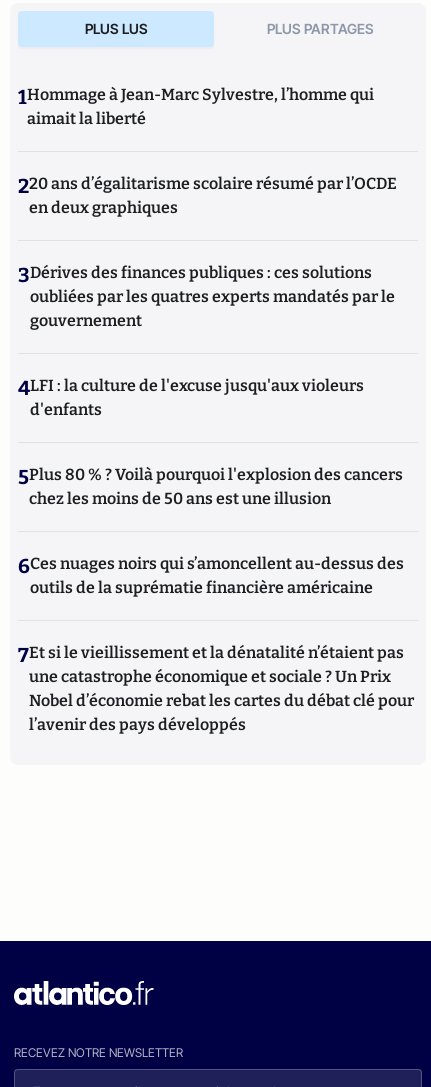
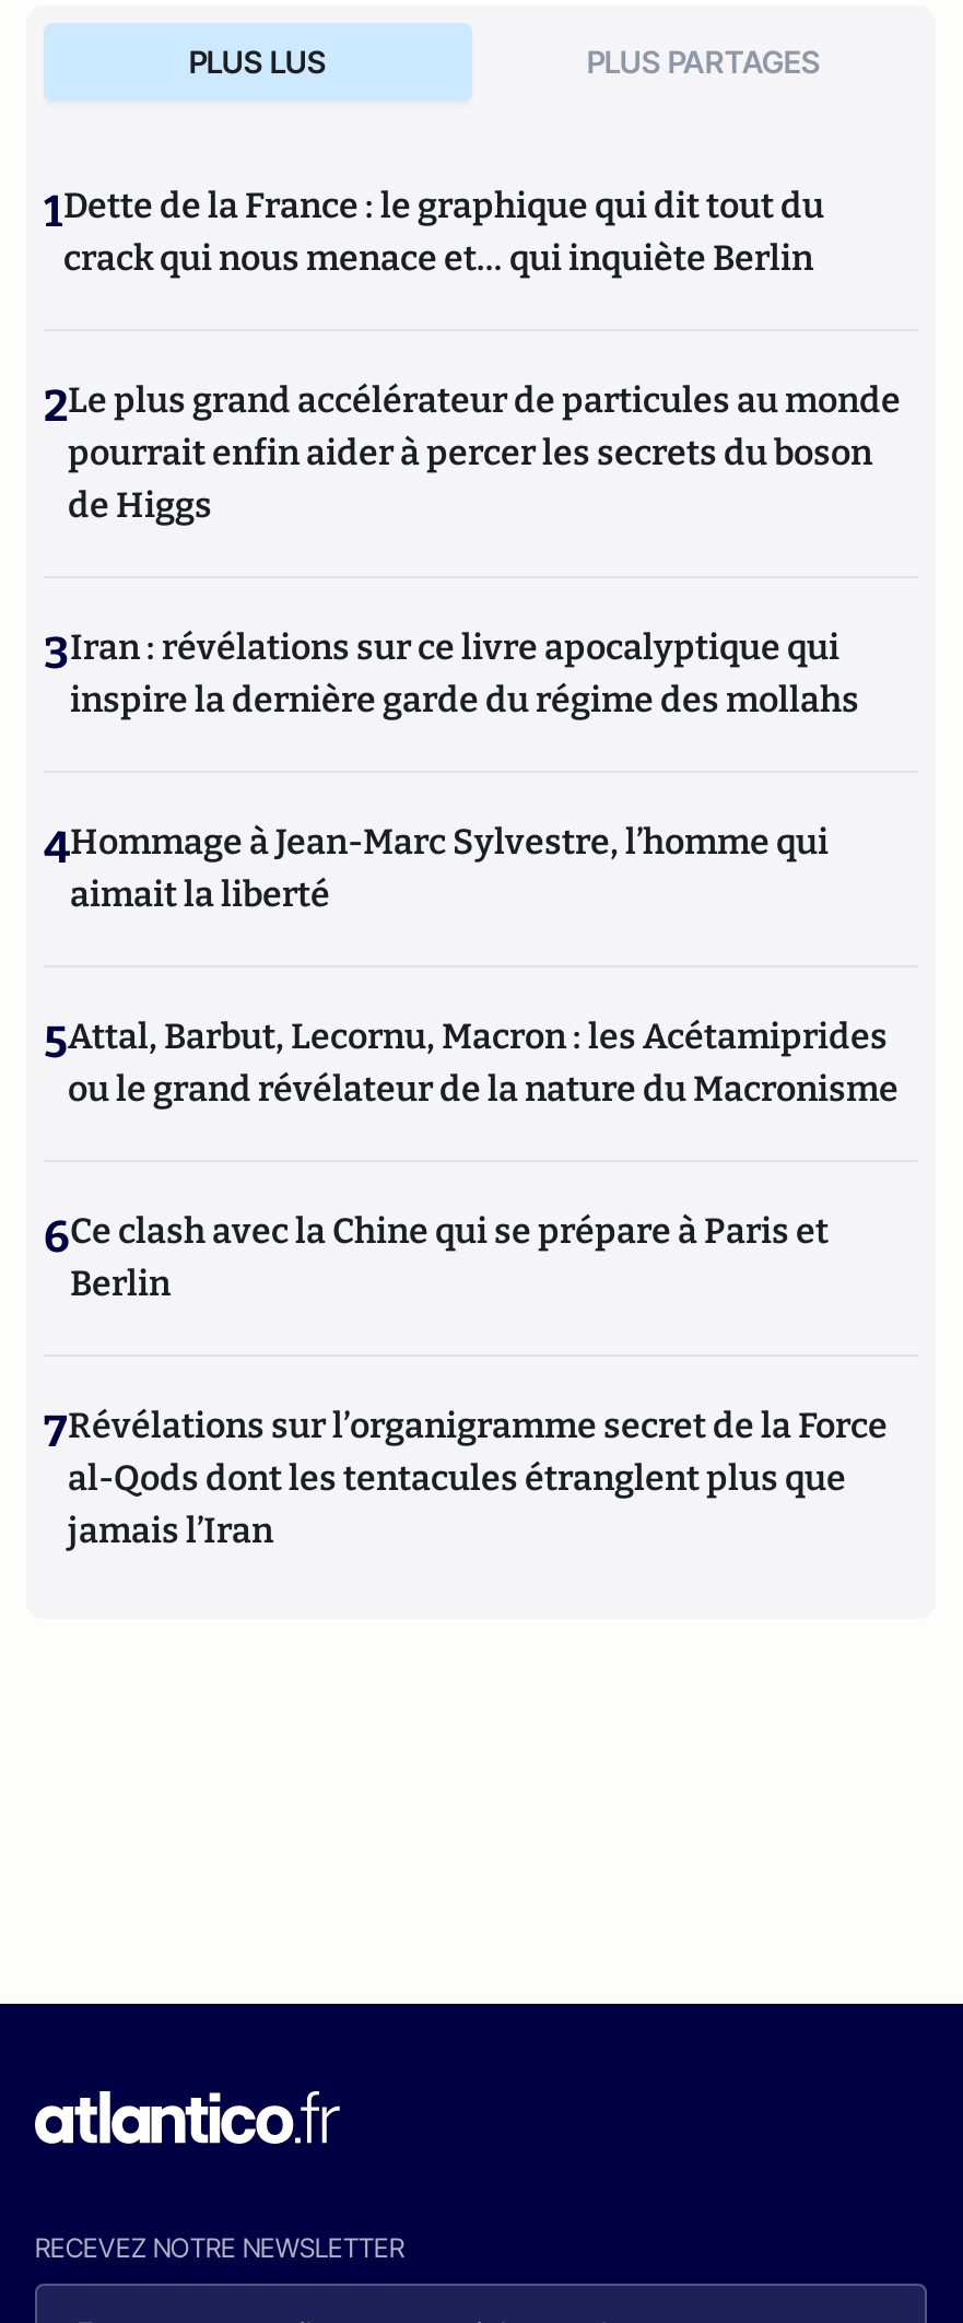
- 1Hommage à Jean-Marc Sylvestre, l’homme qui
+ 1Dette de la France : le graphique qui dit tout du
+ crack qui nous menace et… qui inquiète Berlin
+ 2Le plus grand accélérateur de particules au monde
+ pourrait enfin aider à percer les secrets du boson
+ de Higgs
+ 3Iran : révélations sur ce livre apocalyptique qui
+ inspire la dernière garde du régime des mollahs
+ 4Hommage à Jean-Marc Sylvestre, l’homme qui

moved down: aimait la liberté

- 220 ans d’égalitarisme scolaire résumé par l’OCDE
- en deux graphiques
- 3Dérives des finances publiques : ces solutions
- oubliées par les quatres experts mandatés par le
- gouvernement
- 4LFI : la culture de l'excuse jusqu'aux violeurs
- d'enfants
- 5Plus 80 % ? Voilà pourquoi l'explosion des cancers
- chez les moins de 50 ans est une illusion
- 6Ces nuages noirs qui s’amoncellent au-dessus des
- outils de la suprématie financière américaine
- 7Et si le vieillissement et la dénatalité n’étaient pas
- une catastrophe économique et sociale ? Un Prix
- Nobel d’économie rebat les cartes du débat clé pour
- l’avenir des pays développés
+ 5Attal, Barbut, Lecornu, Macron : les Acétamiprides
+ ou le grand révélateur de la nature du Macronisme
+ 6Ce clash avec la Chine qui se prépare à Paris et
+ Berlin
+ 7Révélations sur l’organigramme secret de la Force
+ al-Qods dont les tentacules étranglent plus que
+ jamais l’Iran
